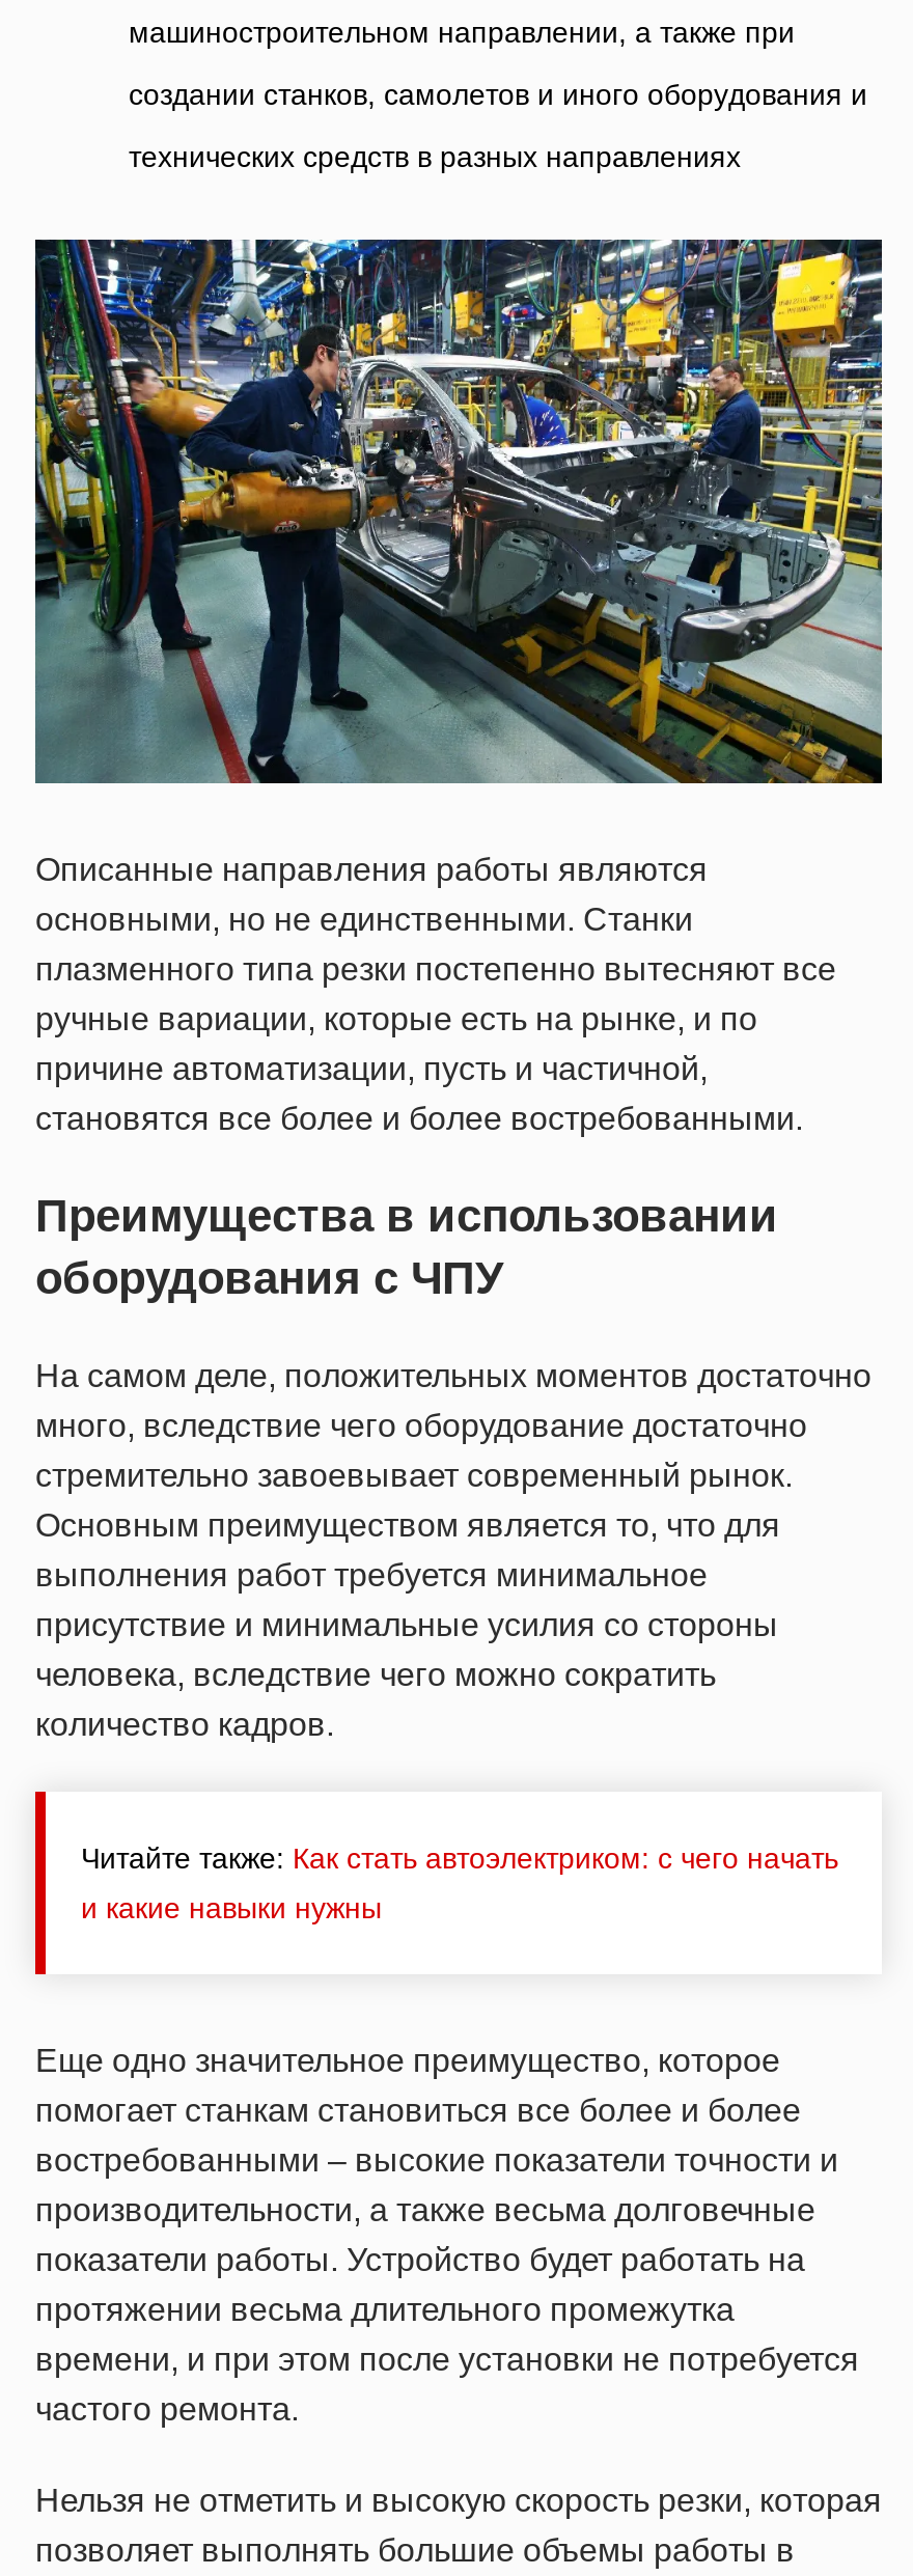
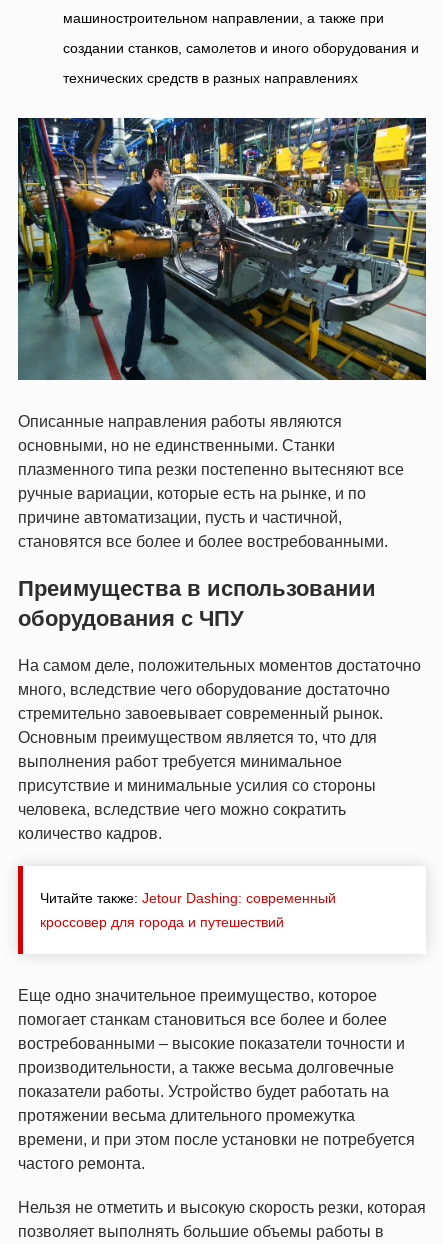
- Читайте также: Как стать автоэлектриком: с чего начать
+ Читайте также: Jetour Dashing: современный

- и какие навыки нужны
+ кроссовер для города и путешествий
